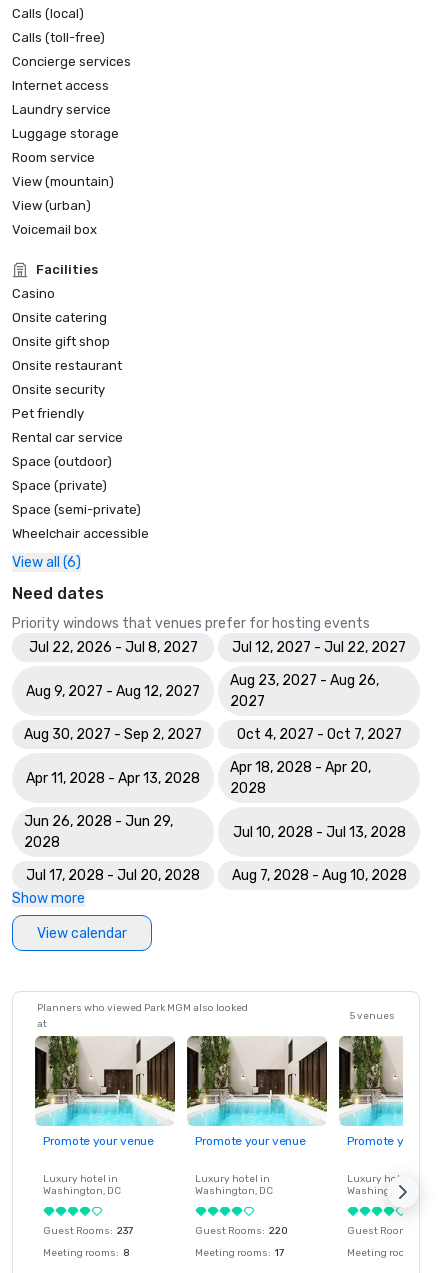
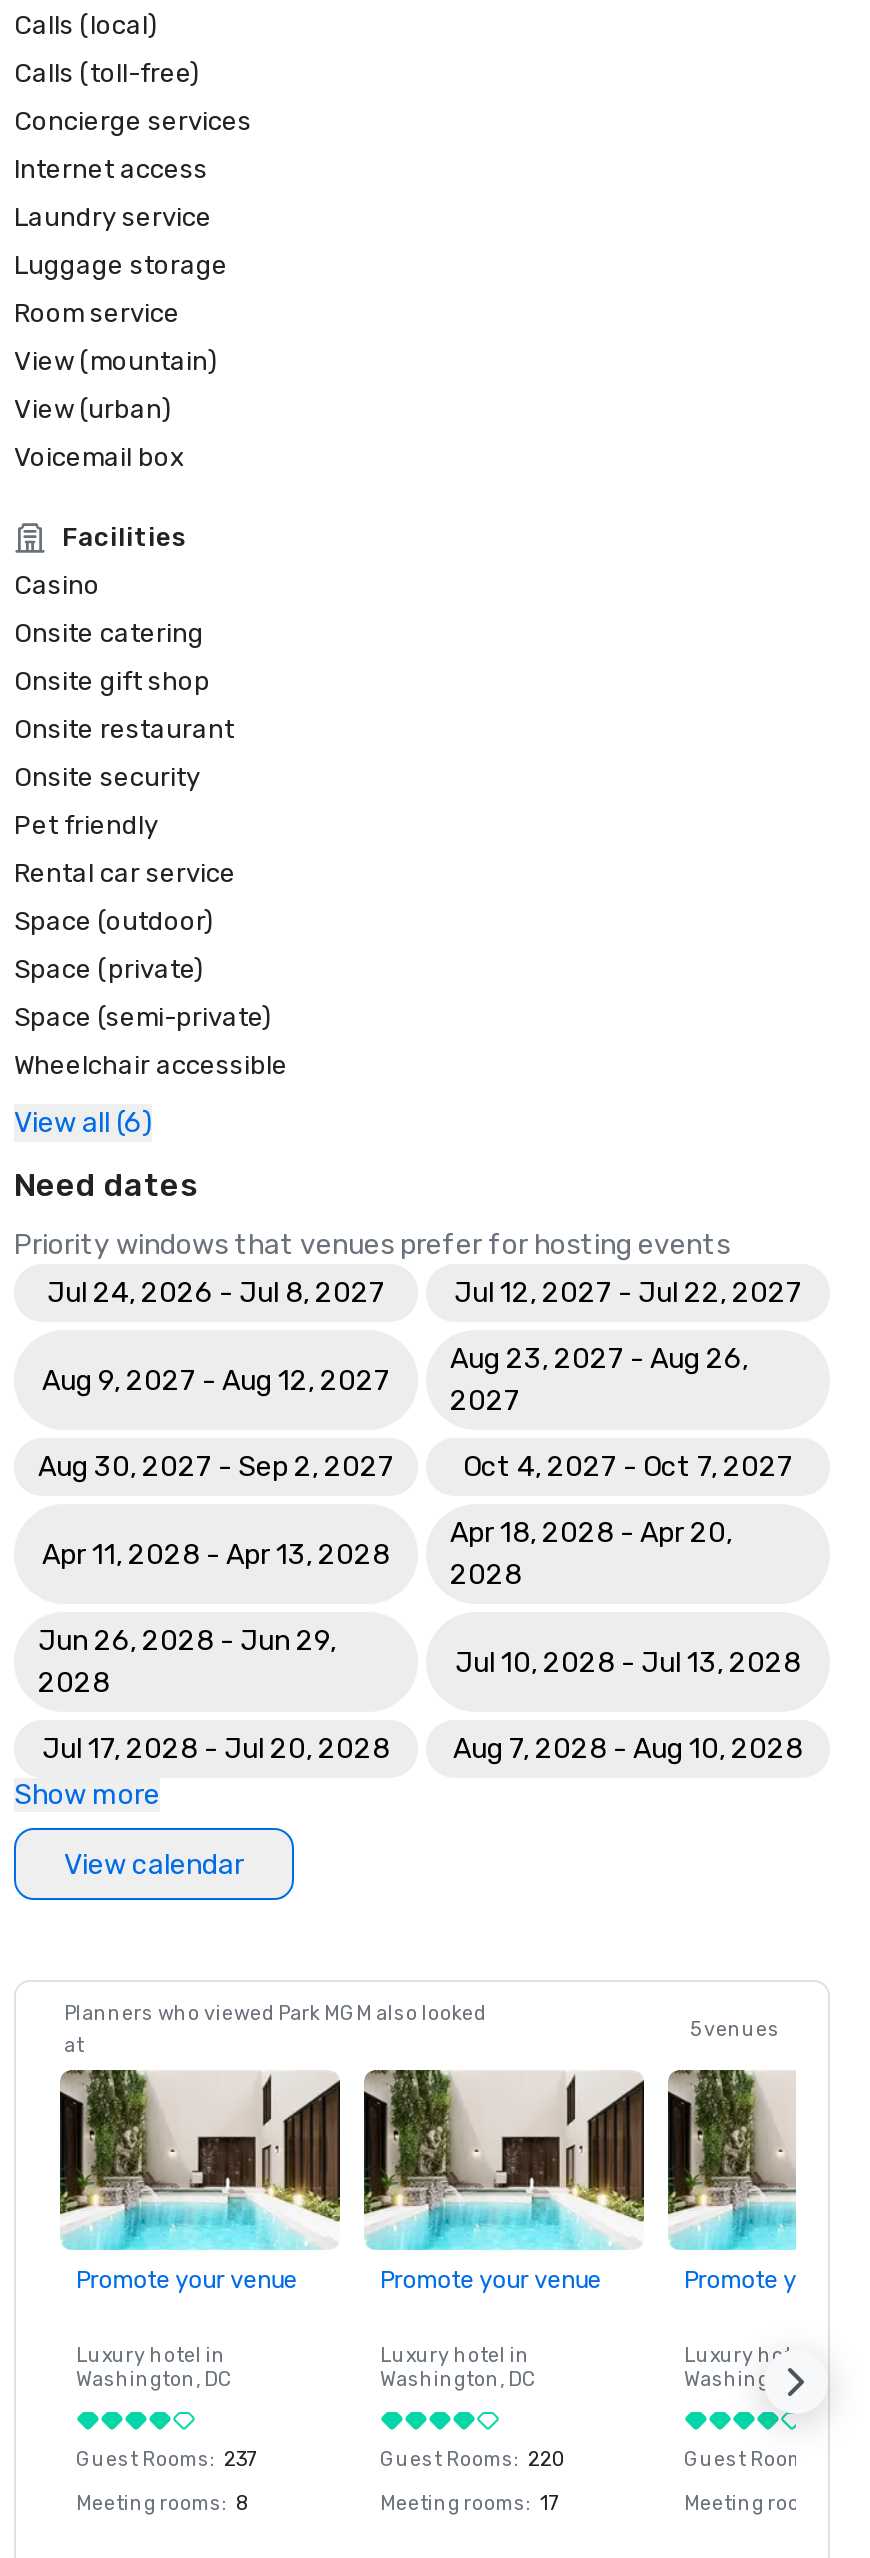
- Jul 22, 2026 - Jul 8, 2027
+ Jul 24, 2026 - Jul 8, 2027
